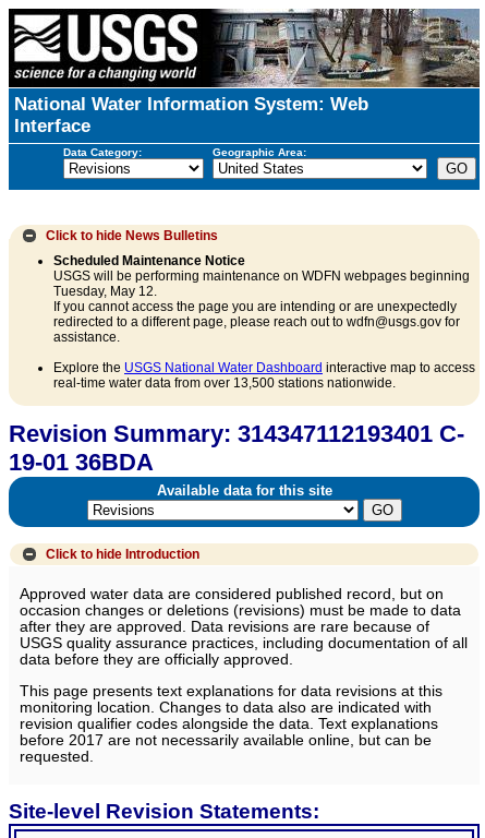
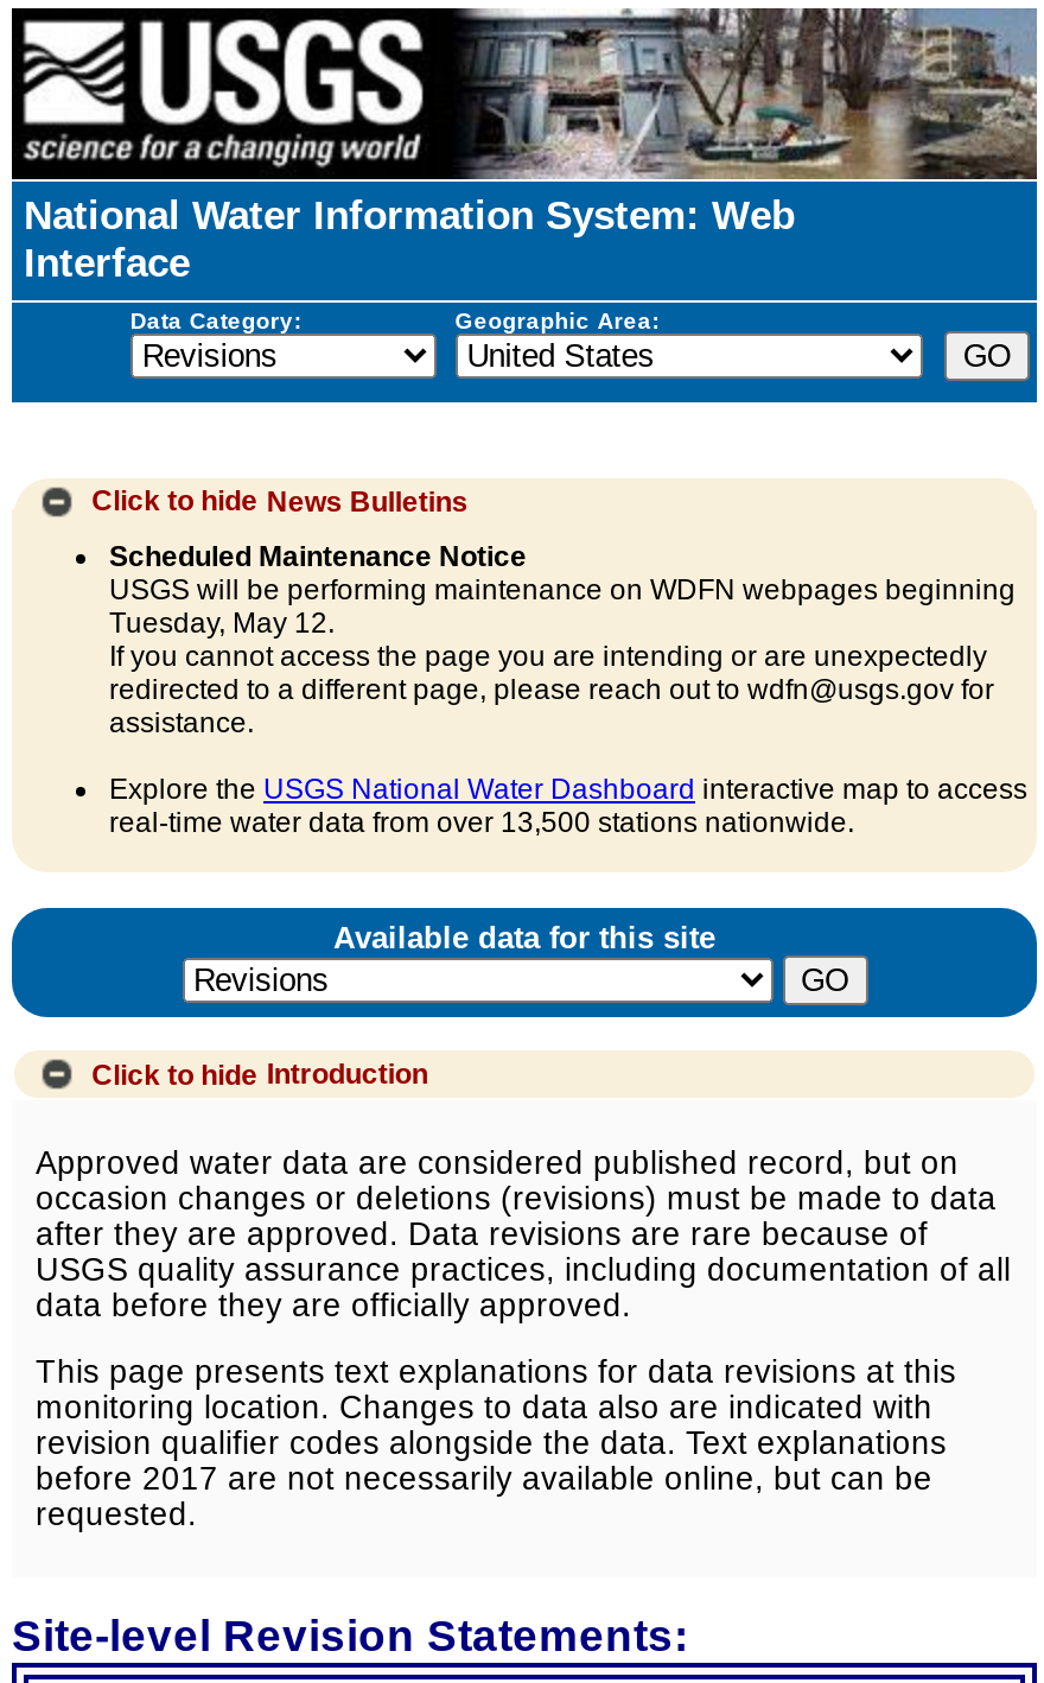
- Revision Summary: 314347112193401 C-
- 19-01 36BDA
